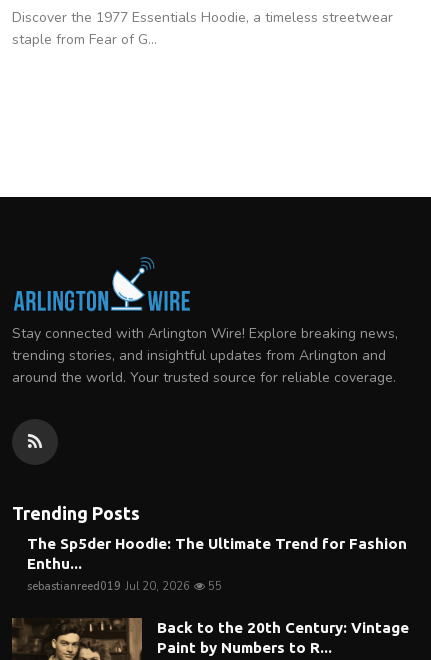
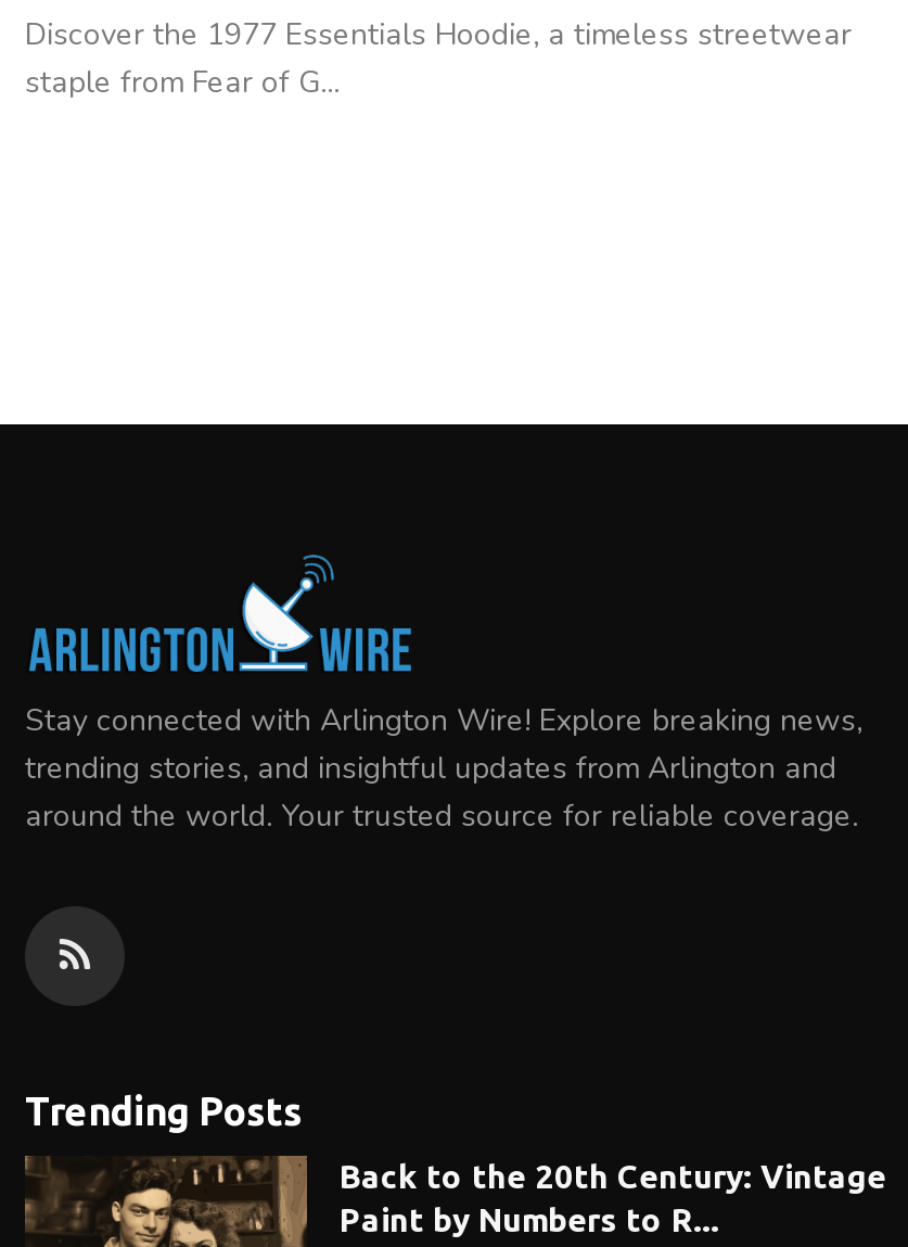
- The Sp5der Hoodie: The Ultimate Trend for Fashion
- Enthu...
- sebastianreed019 Jul 20, 2026
- 55
